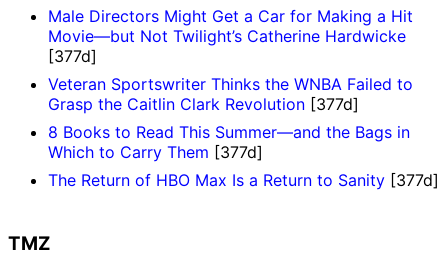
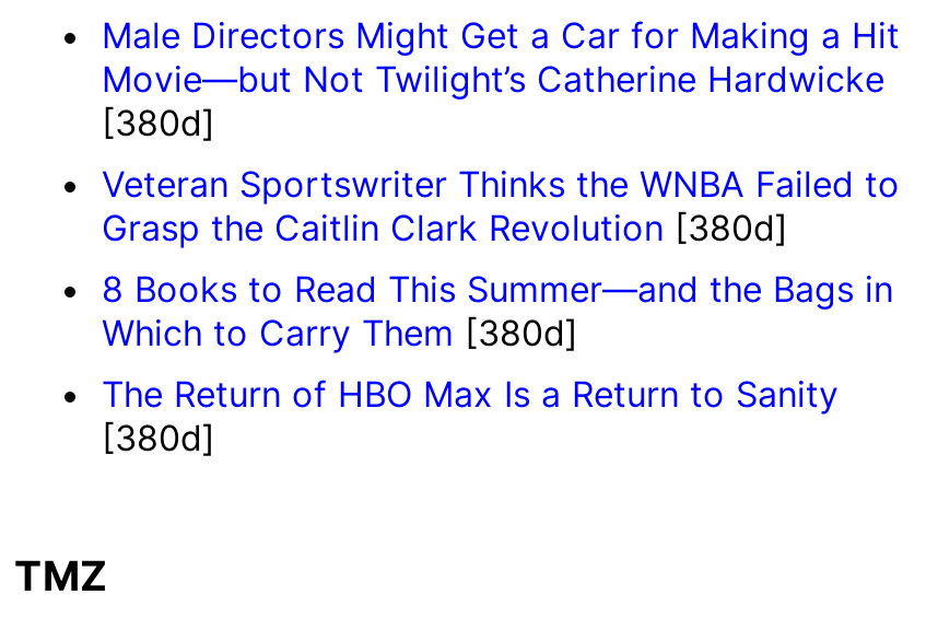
- [377d]
+ [380d]

- Grasp the Caitlin Clark Revolution [377d]
+ Grasp the Caitlin Clark Revolution [380d]

- Which to Carry Them [377d]
- The Return of HBO Max Is a Return to Sanity [377d]
+ Which to Carry Them [380d]
+ The Return of HBO Max Is a Return to Sanity
+ [380d]
